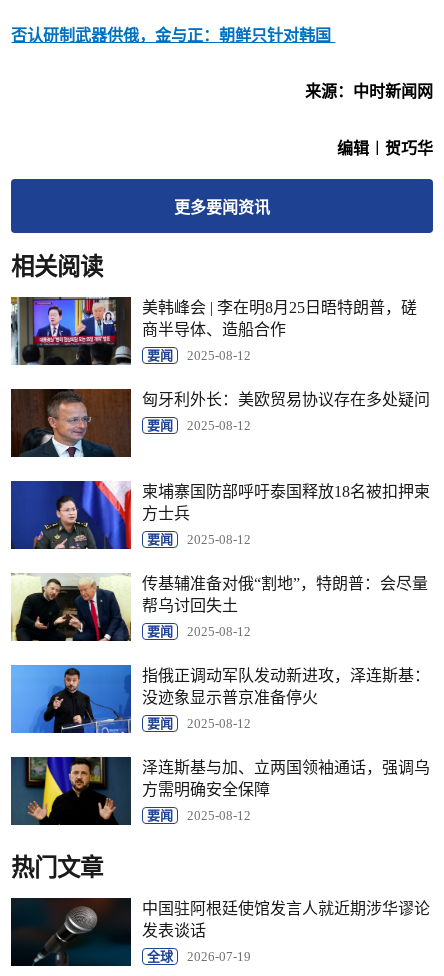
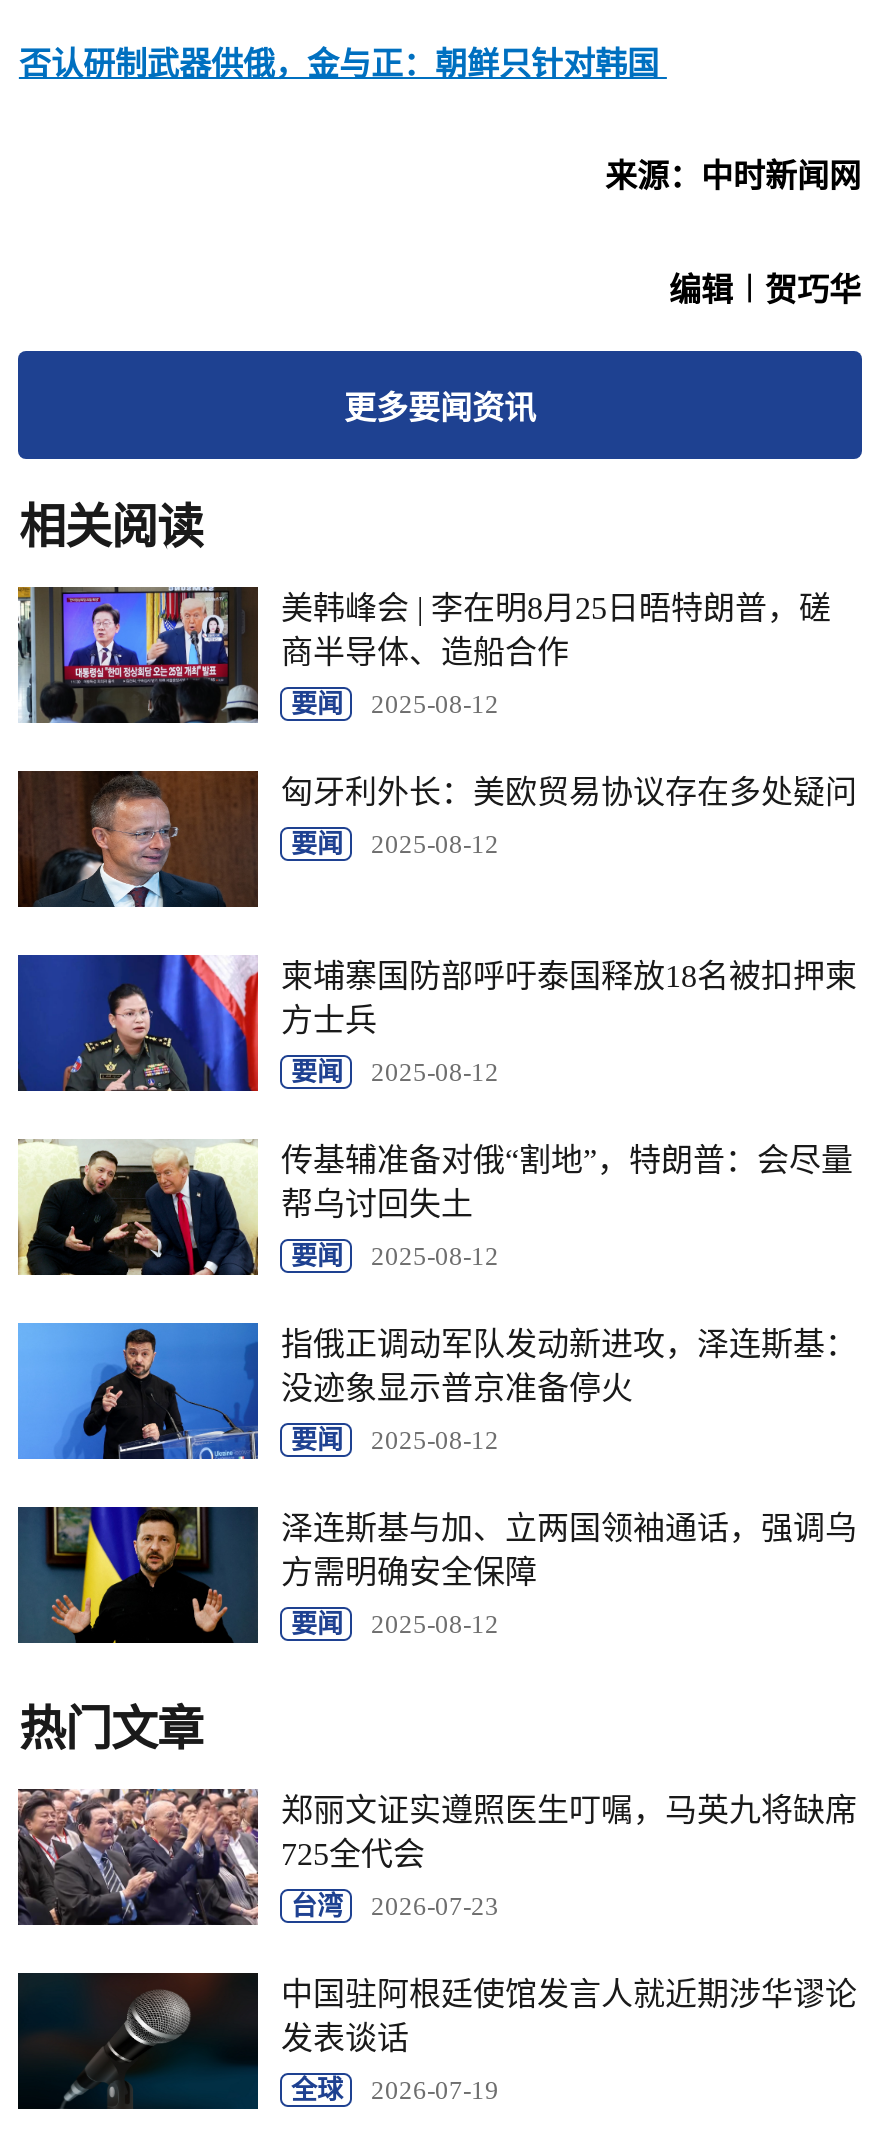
+ [image]
+ 郑丽文证实遵照医生叮嘱，马英九将缺席
+ 725全代会
+ 台湾
+ 2026-07-23
